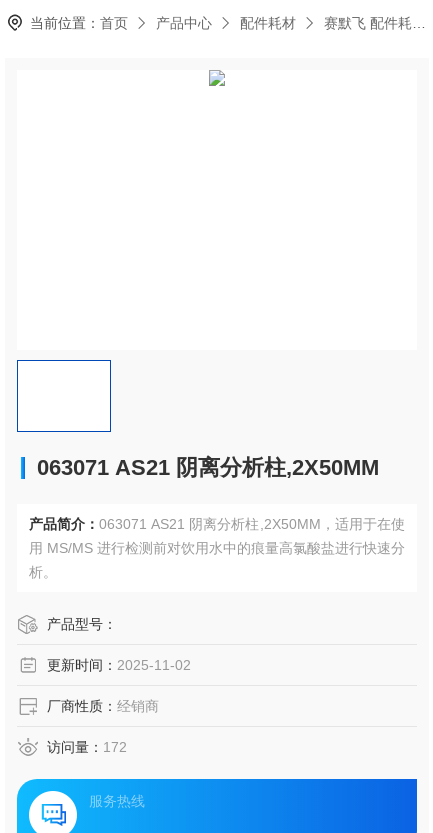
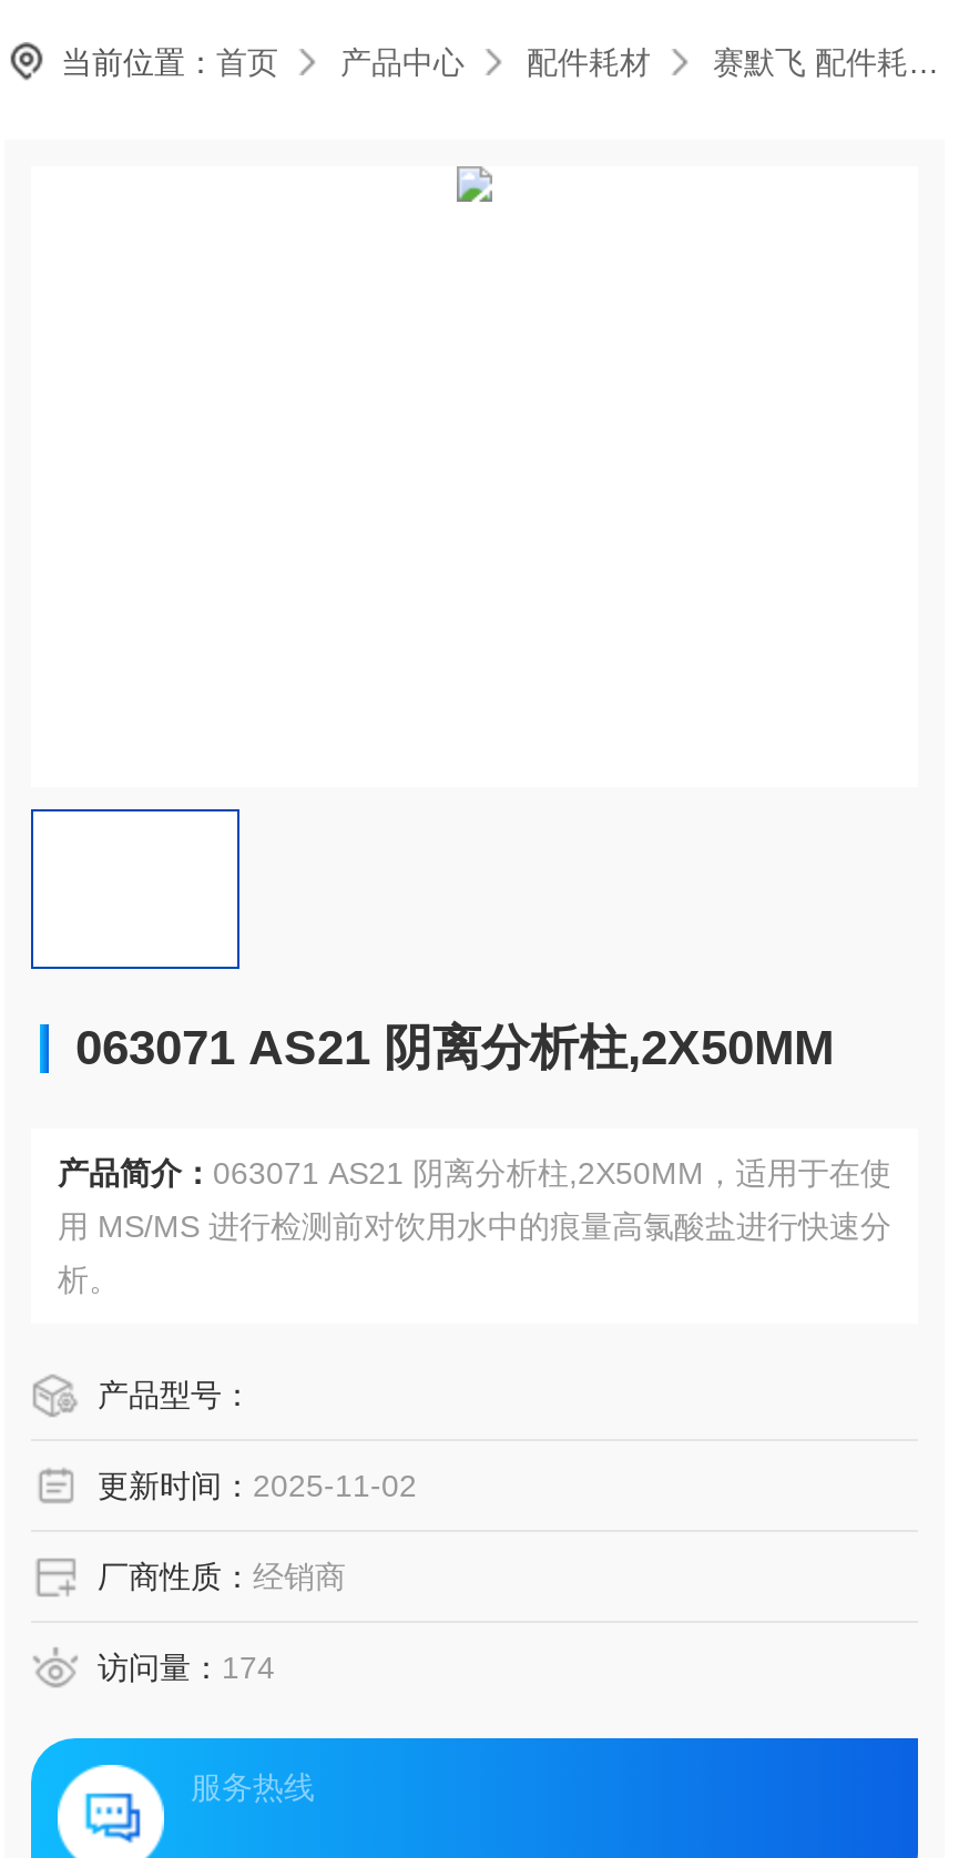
- 访问量：172
+ 访问量：174
